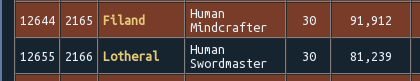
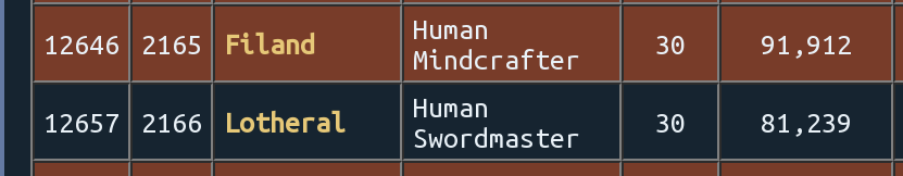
- 12644 2165 Filand
+ 12646 2165 Filand

- 12655 2166 Lotheral
+ 12657 2166 Lotheral
